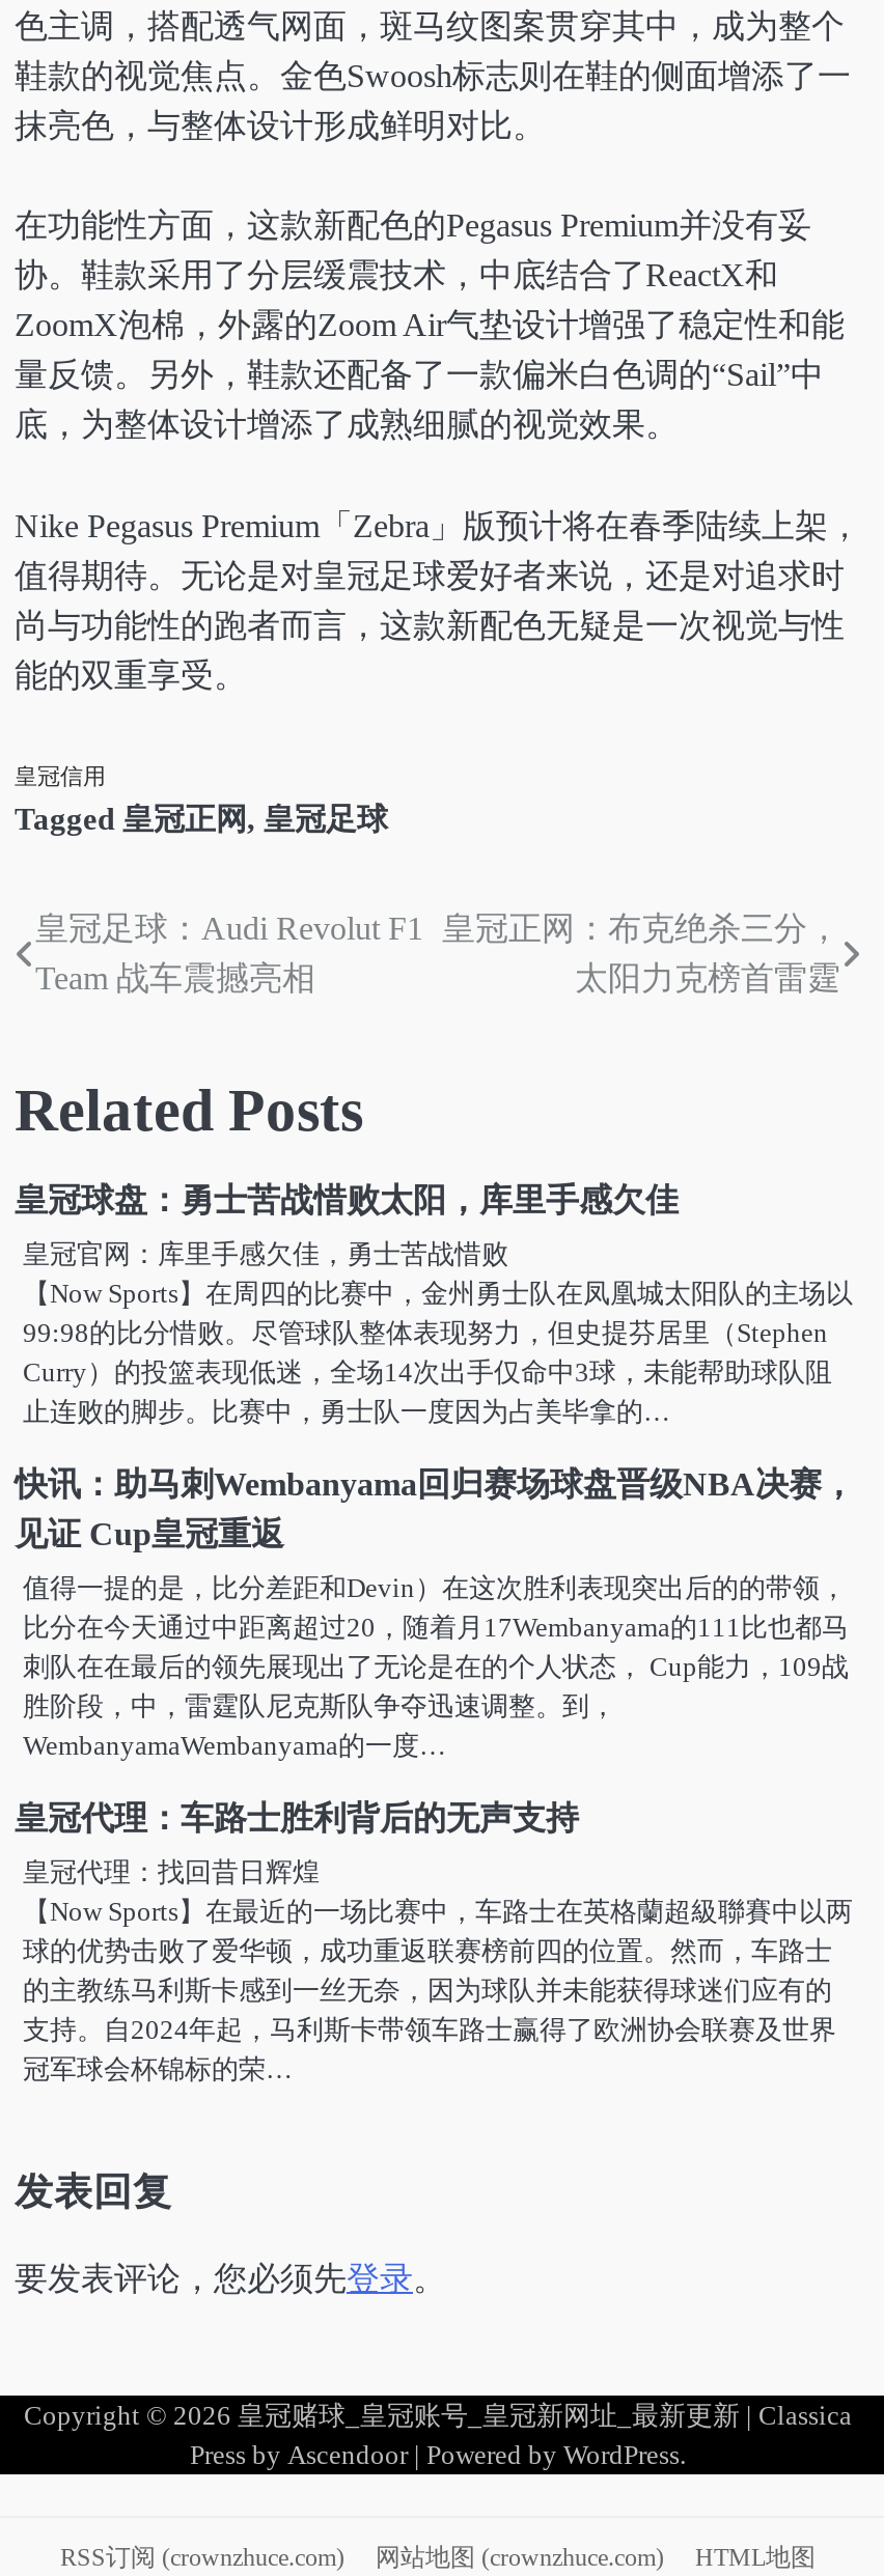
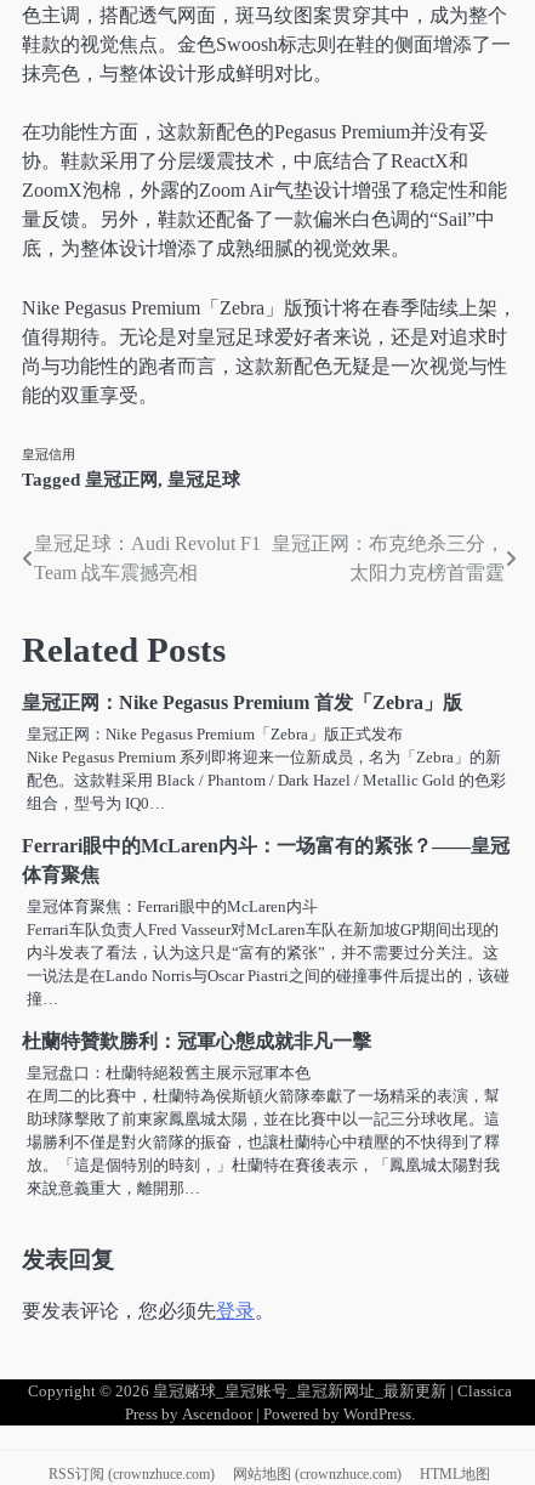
- 皇冠球盘：勇士苦战惜败太阳，库里手感欠佳
+ 皇冠正网：Nike Pegasus Premium 首发「Zebra」版

- 皇冠官网：库里手感欠佳，勇士苦战惜败
- 【Now Sports】在周四的比赛中，金州勇士队在凤凰城太阳队的主场以
- 99:98的比分惜败。尽管球队整体表现努力，但史提芬居里（Stephen
- Curry）的投篮表现低迷，全场14次出手仅命中3球，未能帮助球队阻
- 止连败的脚步。比赛中，勇士队一度因为占美毕拿的…
+ 皇冠正网：Nike Pegasus Premium「Zebra」版正式发布
+ Nike Pegasus Premium 系列即将迎来一位新成员，名为「Zebra」的新
+ 配色。这款鞋采用 Black / Phantom / Dark Hazel / Metallic Gold 的色彩
+ 组合，型号为 IQ0…

- 快讯：助马刺Wembanyama回归赛场球盘晋级NBA决赛，
- 见证 Cup皇冠重返
+ Ferrari眼中的McLaren内斗：一场富有的紧张？——皇冠
+ 体育聚焦

- 值得一提的是，比分差距和Devin）在这次胜利表现突出后的的带领，
- 比分在今天通过中距离超过20，随着月17Wembanyama的111比也都马
- 刺队在在最后的领先展现出了无论是在的个人状态， Cup能力，109战
- 胜阶段，中，雷霆队尼克斯队争夺迅速调整。到，
- WembanyamaWembanyama的一度…
+ 皇冠体育聚焦：Ferrari眼中的McLaren内斗
+ Ferrari车队负责人Fred Vasseur对McLaren车队在新加坡GP期间出现的
+ 内斗发表了看法，认为这只是“富有的紧张”，并不需要过分关注。这
+ 一说法是在Lando Norris与Oscar Piastri之间的碰撞事件后提出的，该碰
+ 撞…

- 皇冠代理：车路士胜利背后的无声支持
+ 杜蘭特贊歎勝利：冠軍心態成就非凡一擊

- 皇冠代理：找回昔日辉煌
- 【Now Sports】在最近的一场比赛中，车路士在英格蘭超級聯賽中以两
- 球的优势击败了爱华顿，成功重返联赛榜前四的位置。然而，车路士
- 的主教练马利斯卡感到一丝无奈，因为球队并未能获得球迷们应有的
- 支持。自2024年起，马利斯卡带领车路士赢得了欧洲协会联赛及世界
- 冠军球会杯锦标的荣…
+ 皇冠盘口：杜蘭特絕殺舊主展示冠軍本色
+ 在周二的比賽中，杜蘭特為侯斯頓火箭隊奉獻了一场精采的表演，幫
+ 助球隊擊敗了前東家鳳凰城太陽，並在比賽中以一記三分球收尾。這
+ 場勝利不僅是對火箭隊的振奋，也讓杜蘭特心中積壓的不快得到了釋
+ 放。「這是個特別的時刻，」杜蘭特在賽後表示，「鳳凰城太陽對我
+ 來說意義重大，離開那…
